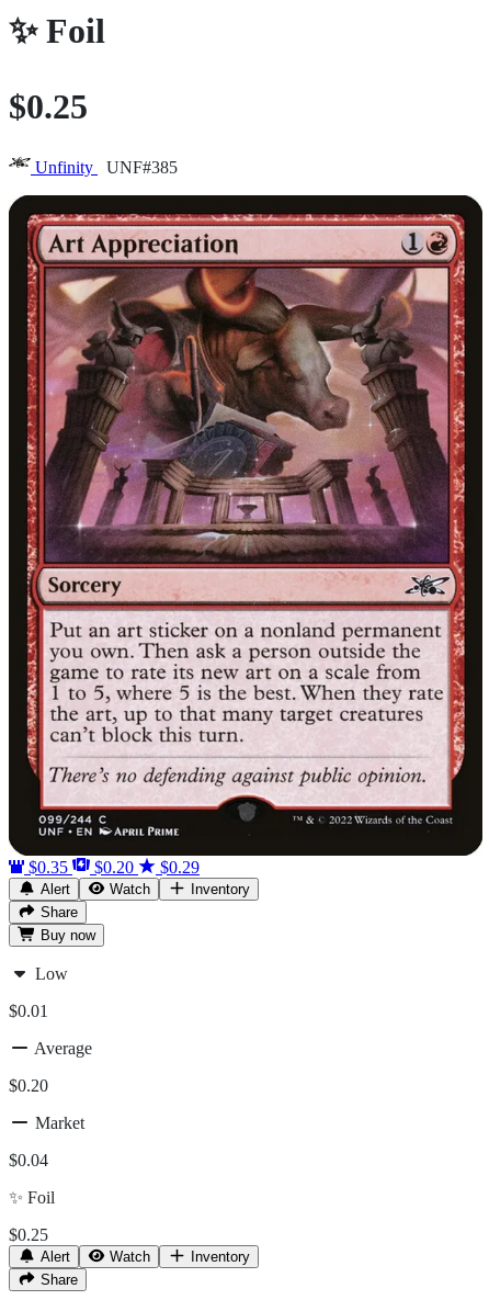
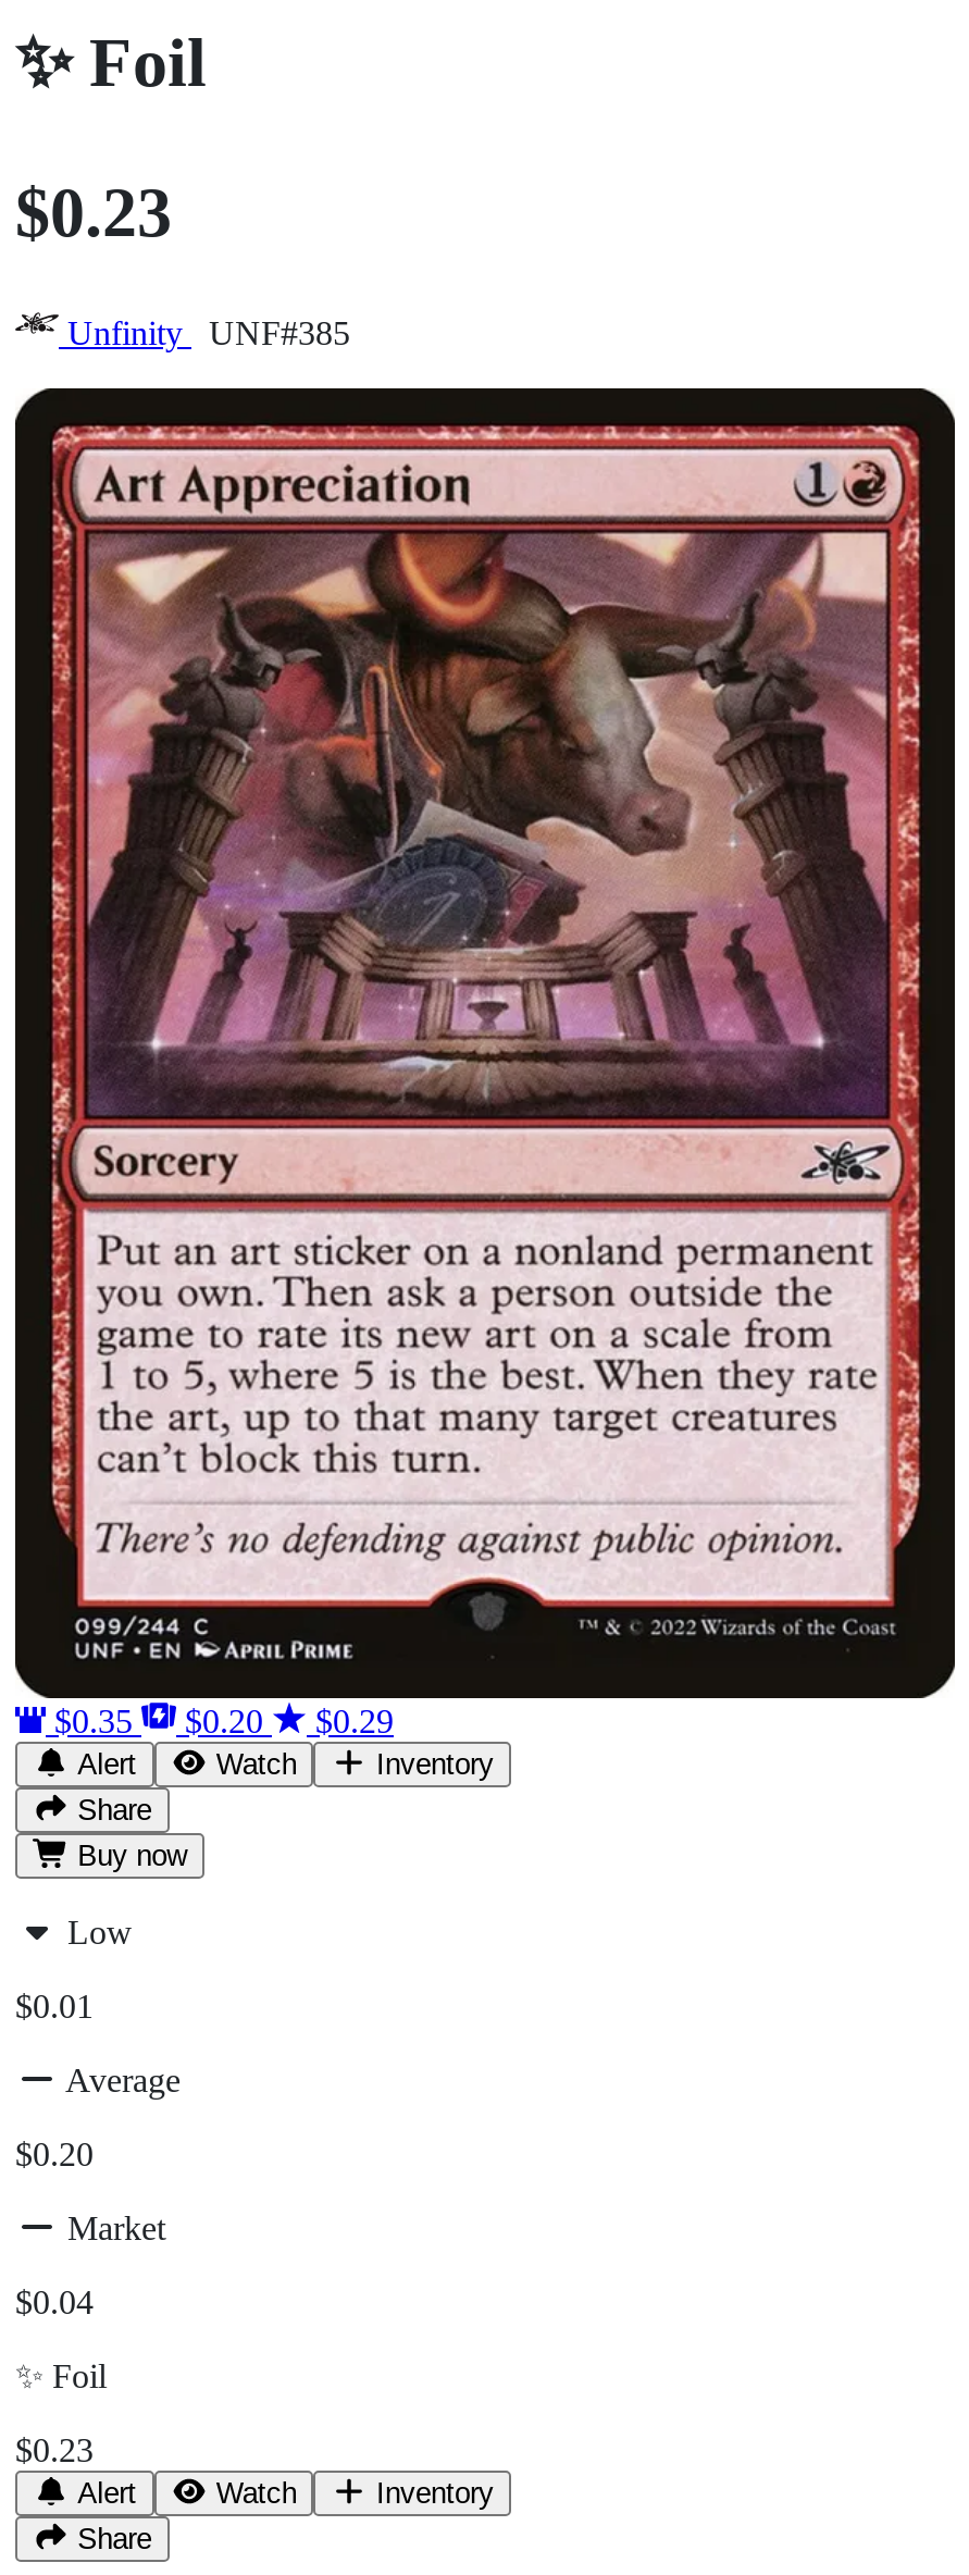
- $0.25
+ $0.23

- $0.25
+ $0.23
